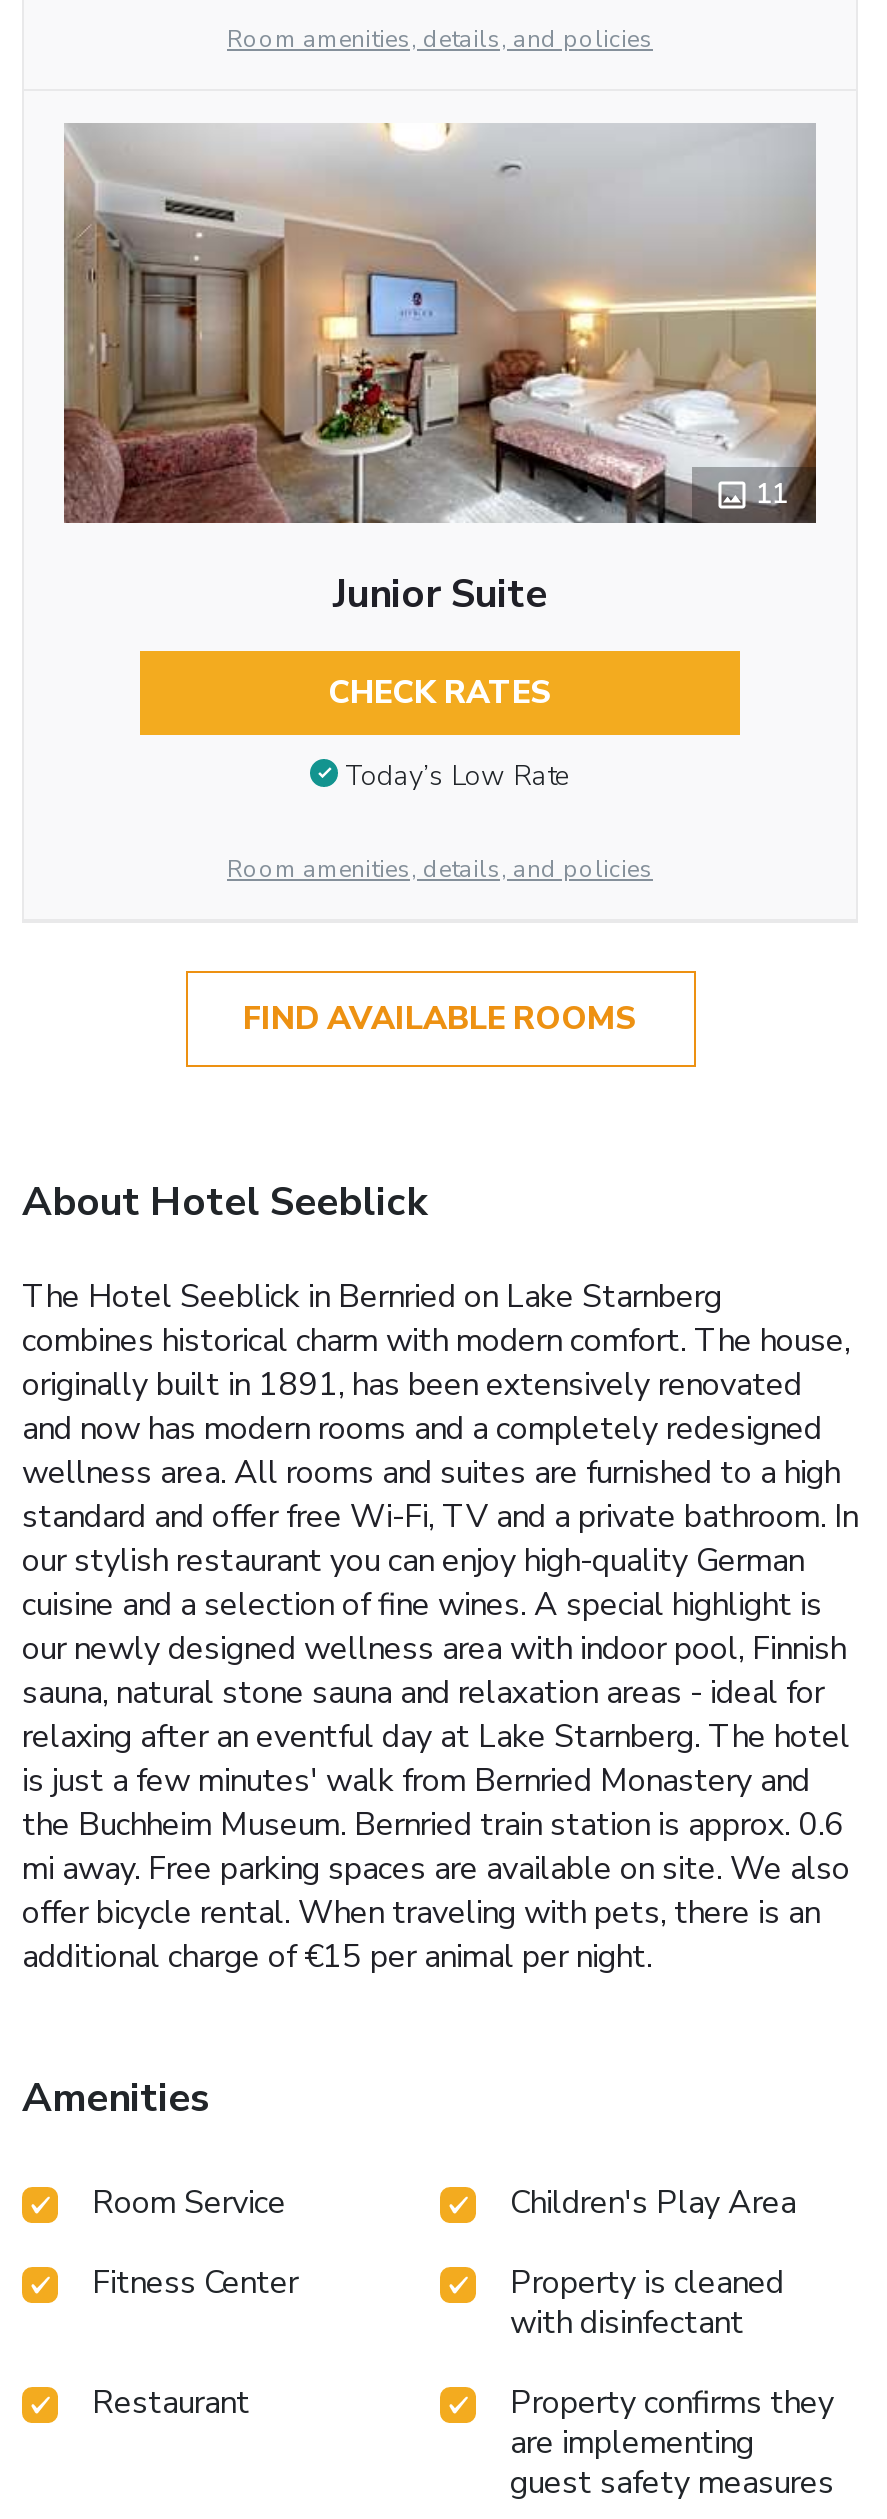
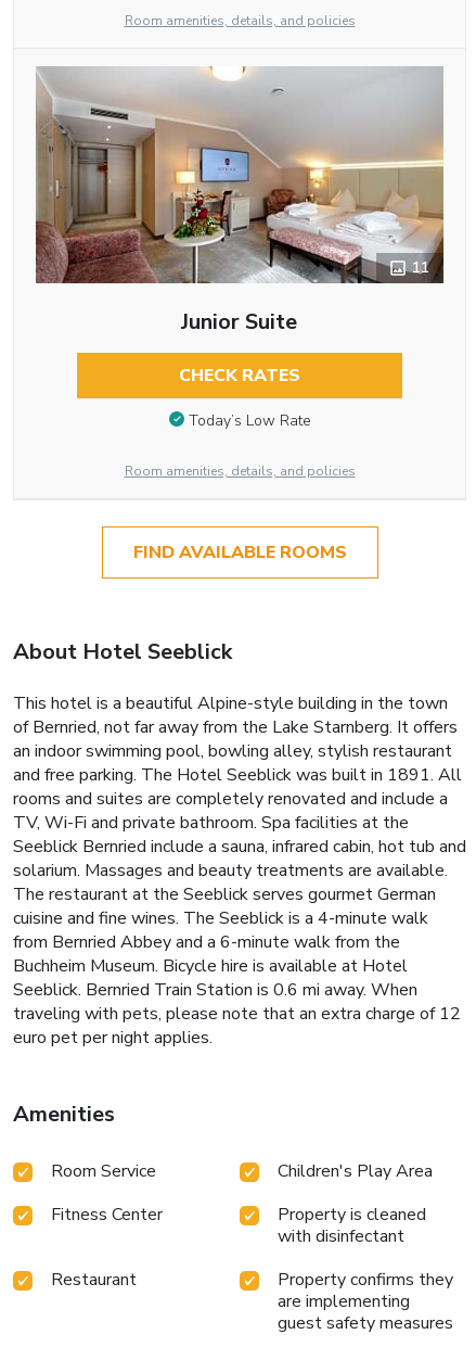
- The Hotel Seeblick in Bernried on Lake Starnberg
- combines historical charm with modern comfort. The house,
- originally built in 1891, has been extensively renovated
- and now has modern rooms and a completely redesigned
- wellness area. All rooms and suites are furnished to a high
- standard and offer free Wi-Fi, TV and a private bathroom. In
- our stylish restaurant you can enjoy high-quality German
- cuisine and a selection of fine wines. A special highlight is
- our newly designed wellness area with indoor pool, Finnish
- sauna, natural stone sauna and relaxation areas - ideal for
- relaxing after an eventful day at Lake Starnberg. The hotel
- is just a few minutes' walk from Bernried Monastery and
- the Buchheim Museum. Bernried train station is approx. 0.6
- mi away. Free parking spaces are available on site. We also
- offer bicycle rental. When traveling with pets, there is an
- additional charge of €15 per animal per night.
+ This hotel is a beautiful Alpine-style building in the town
+ of Bernried, not far away from the Lake Starnberg. It offers
+ an indoor swimming pool, bowling alley, stylish restaurant
+ and free parking. The Hotel Seeblick was built in 1891. All
+ rooms and suites are completely renovated and include a
+ TV, Wi-Fi and private bathroom. Spa facilities at the
+ Seeblick Bernried include a sauna, infrared cabin, hot tub and
+ solarium. Massages and beauty treatments are available.
+ The restaurant at the Seeblick serves gourmet German
+ cuisine and fine wines. The Seeblick is a 4-minute walk
+ from Bernried Abbey and a 6-minute walk from the
+ Buchheim Museum. Bicycle hire is available at Hotel
+ Seeblick. Bernried Train Station is 0.6 mi away. When
+ traveling with pets, please note that an extra charge of 12
+ euro pet per night applies.
